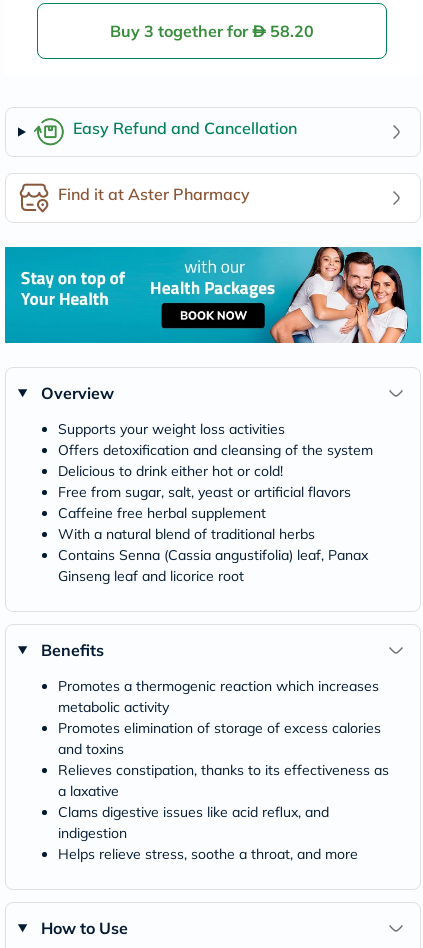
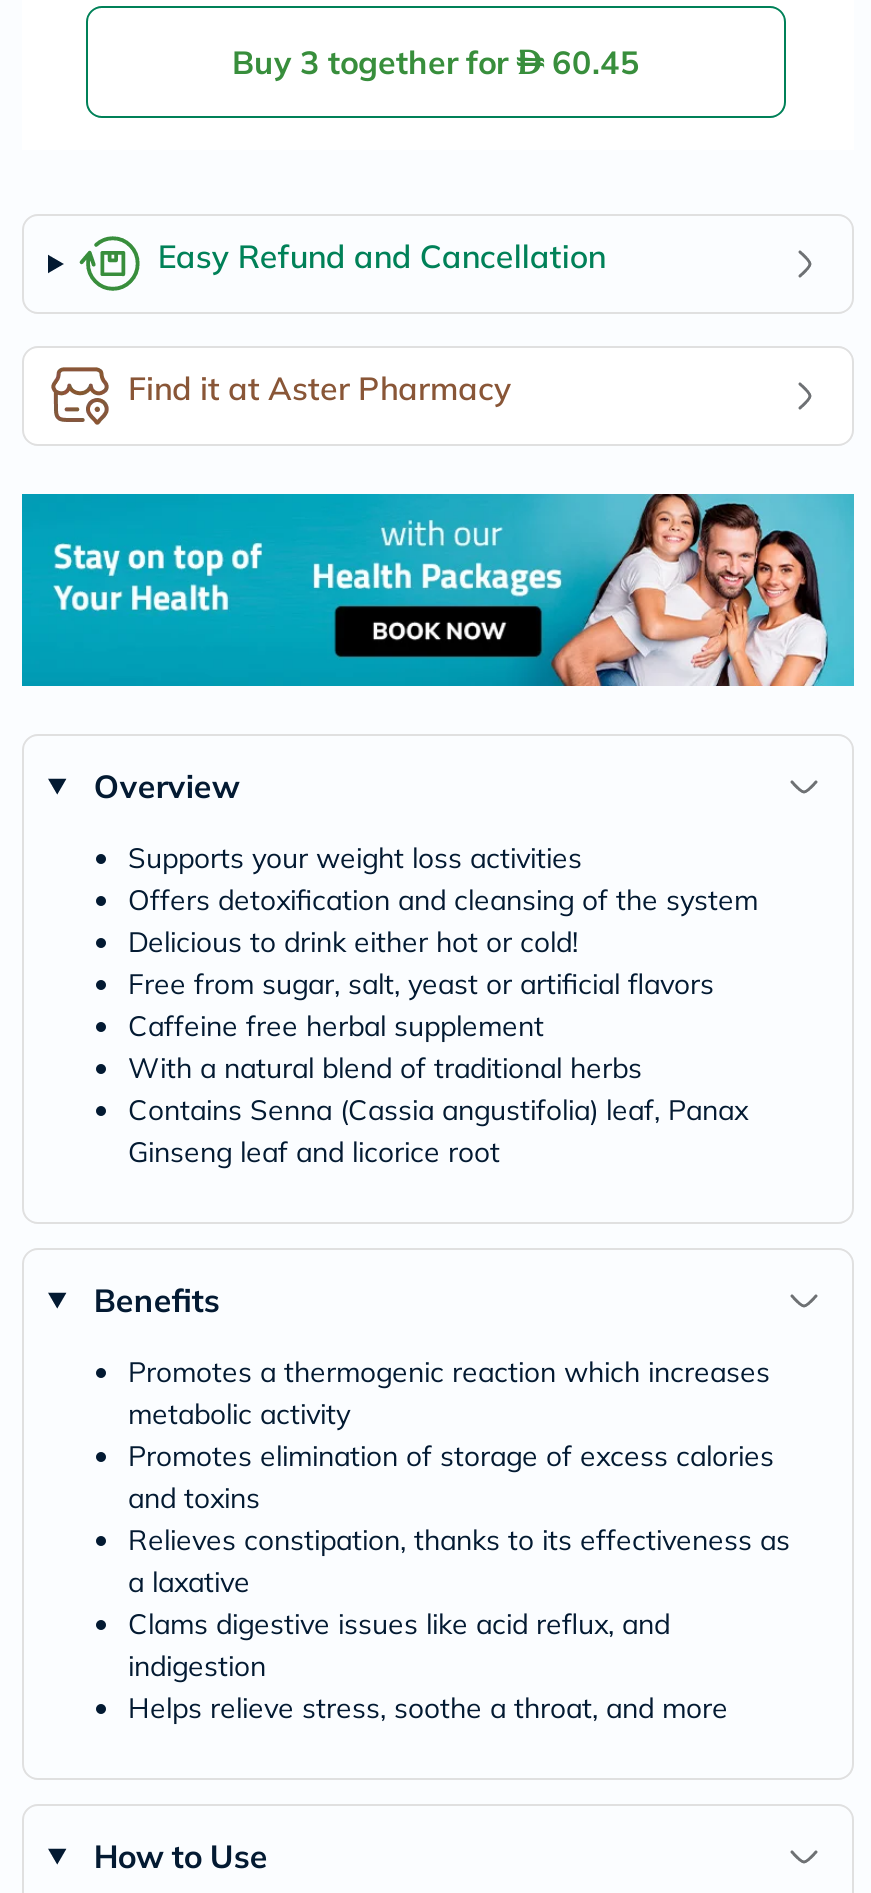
- Buy 3 together for 58.20
+ Buy 3 together for 60.45
